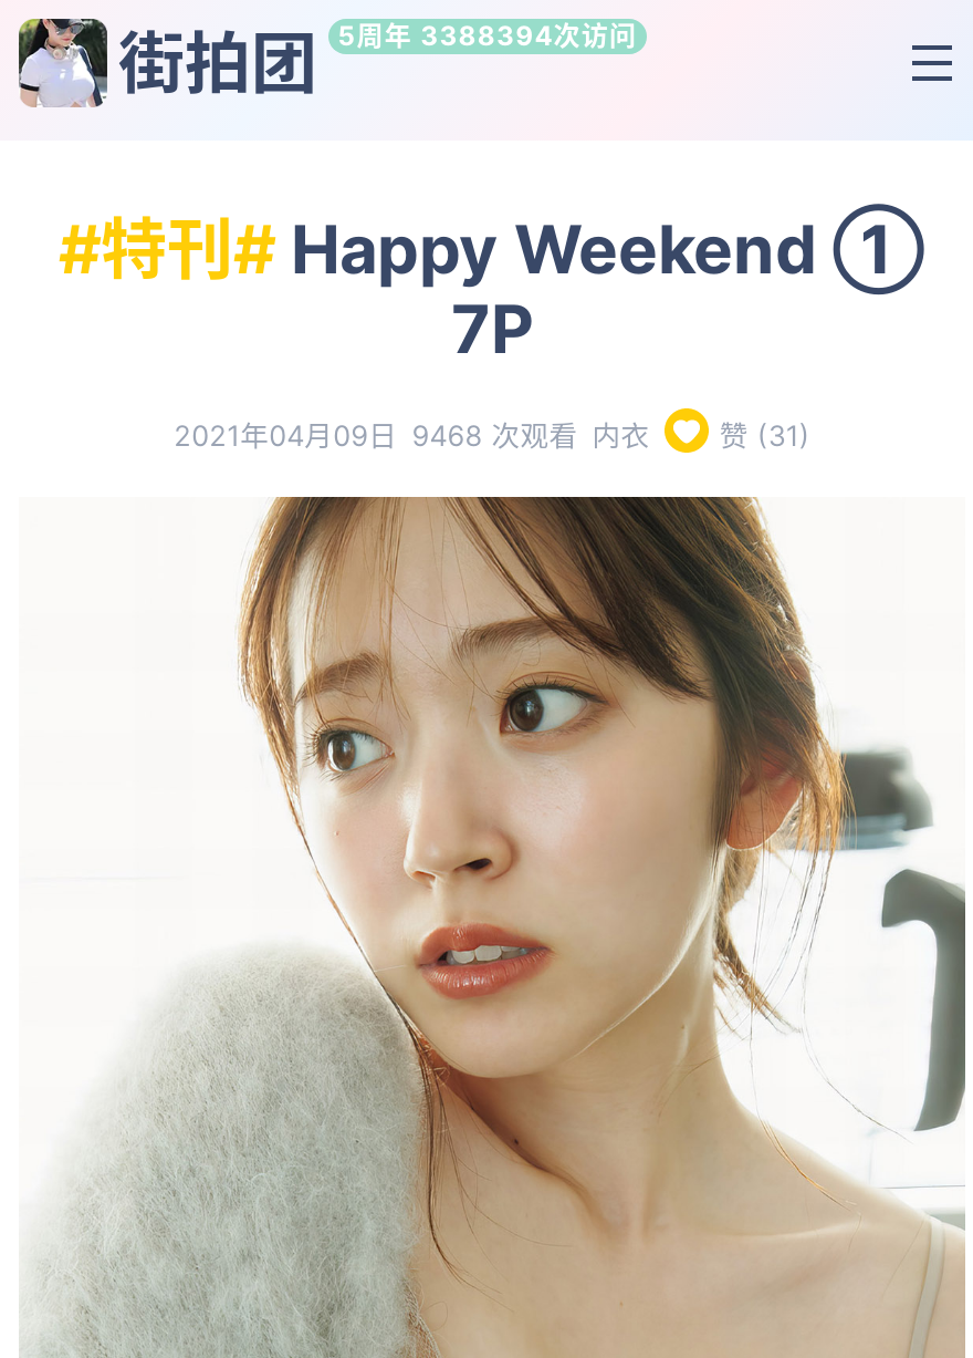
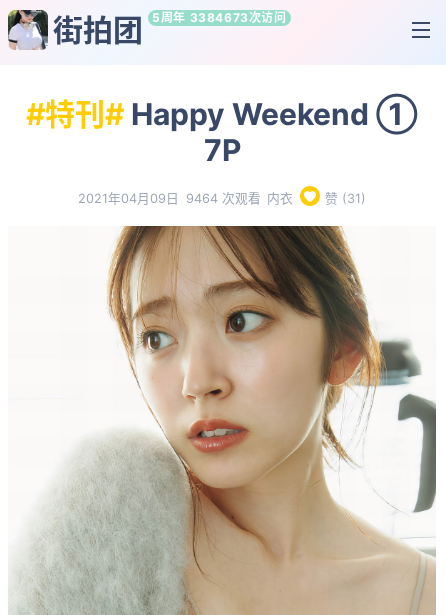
- 街拍团 5周年 3388394次访问
+ 街拍团 5周年 3384673次访问

- 2021年04月09日 9468 次观看 内衣
+ 2021年04月09日 9464 次观看 内衣
